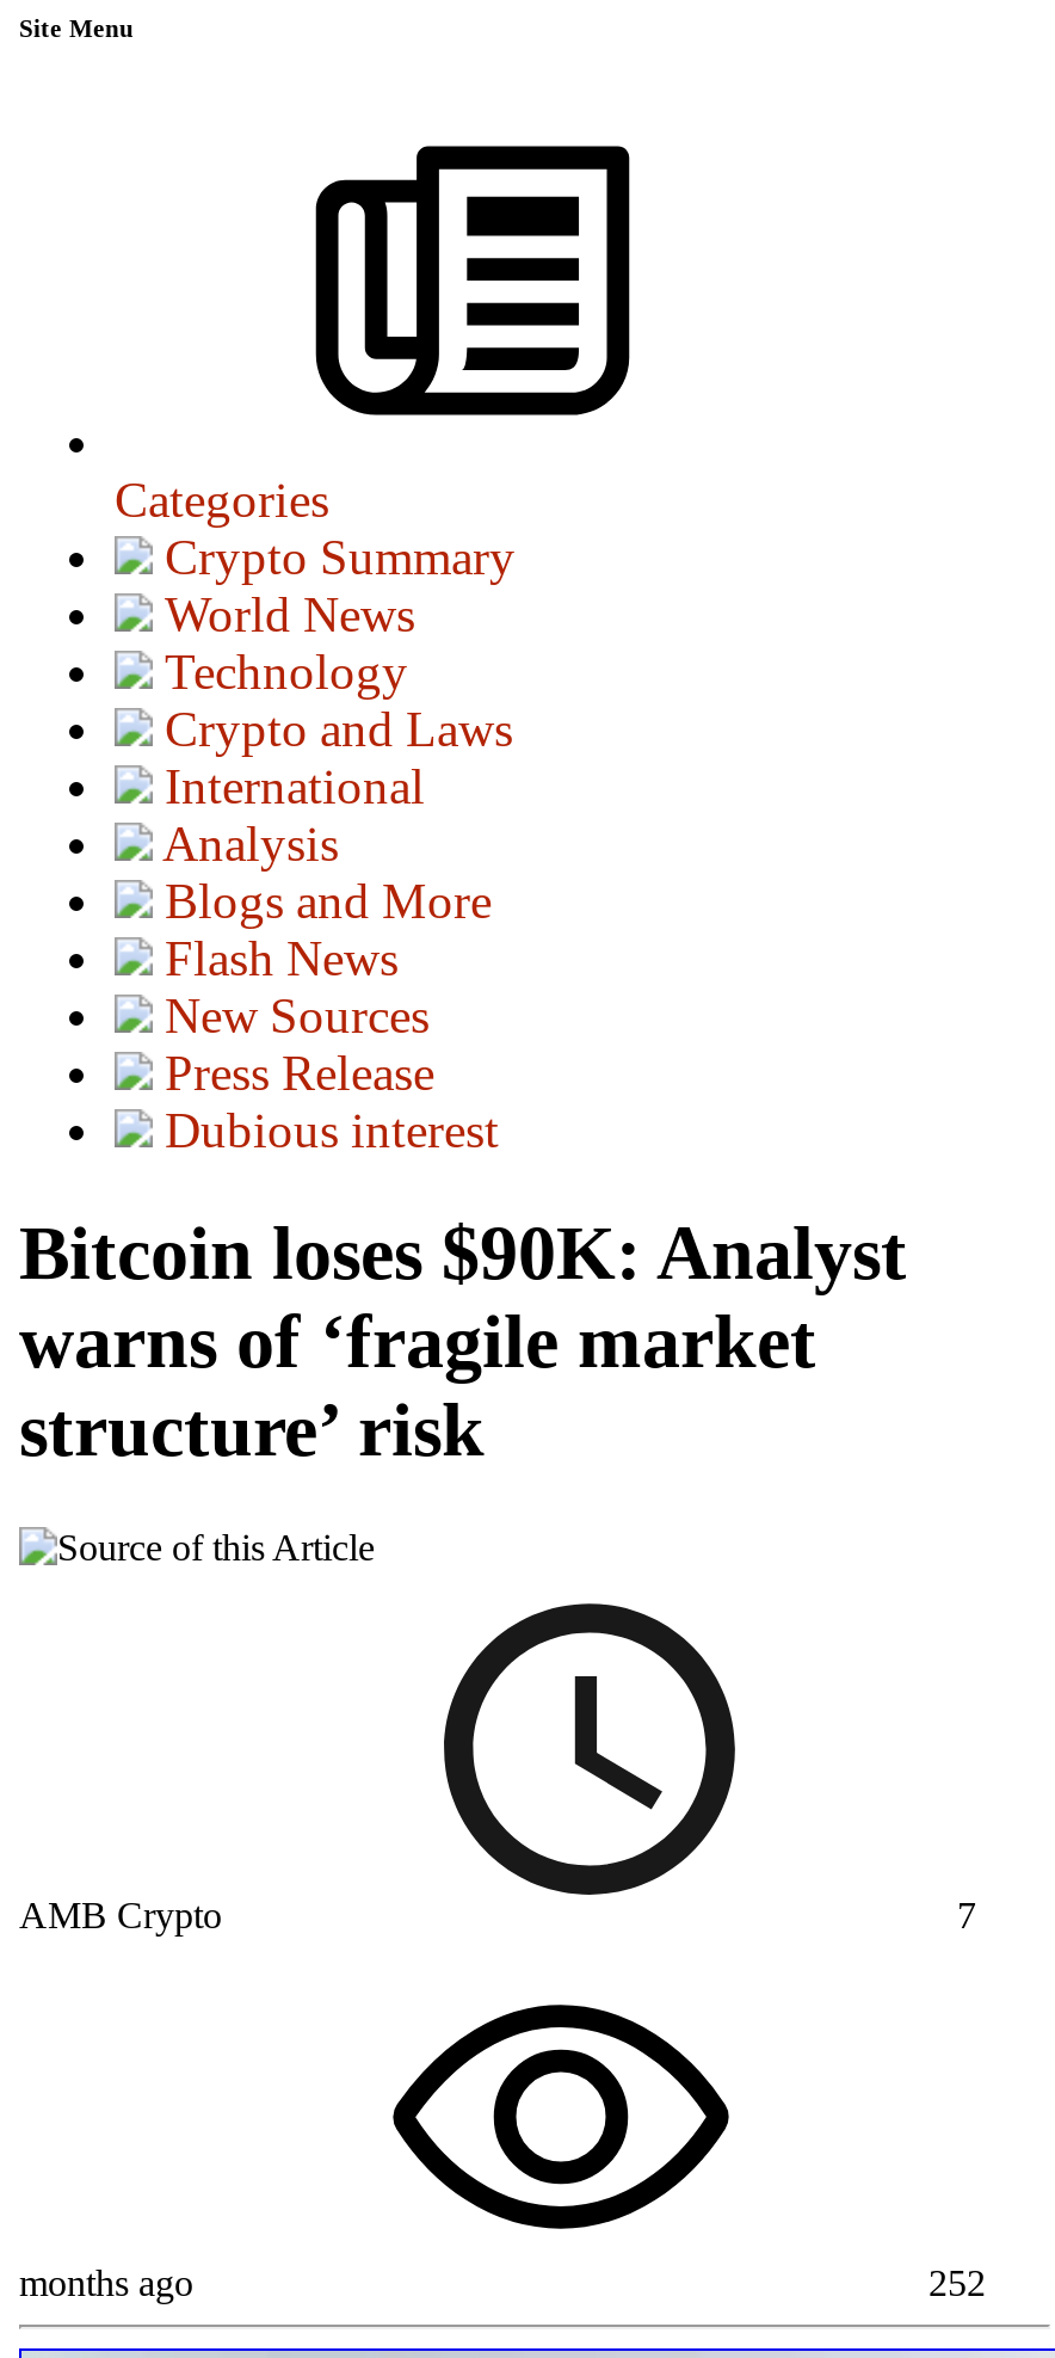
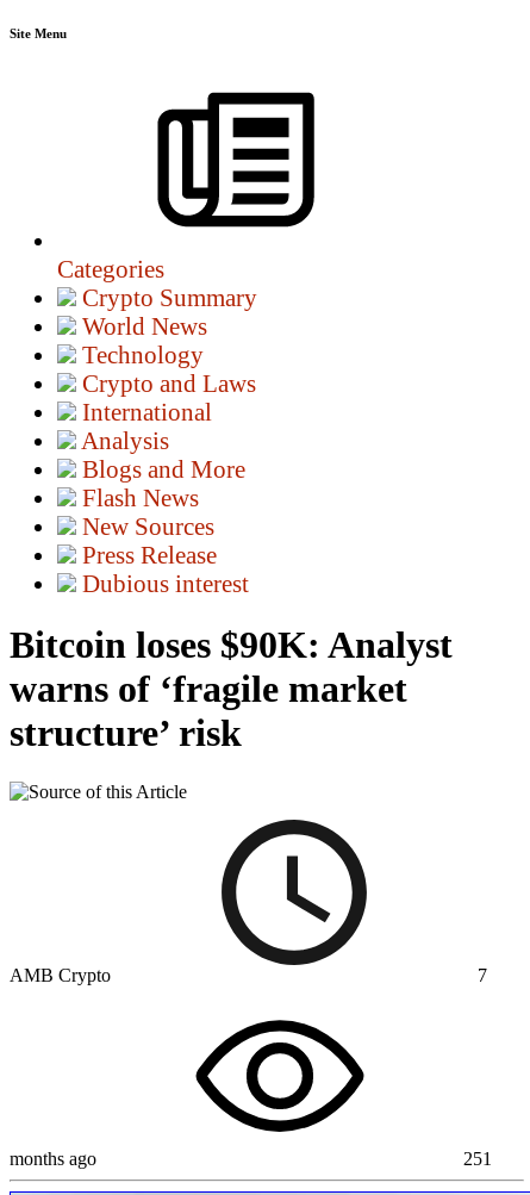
- 252
+ 251
